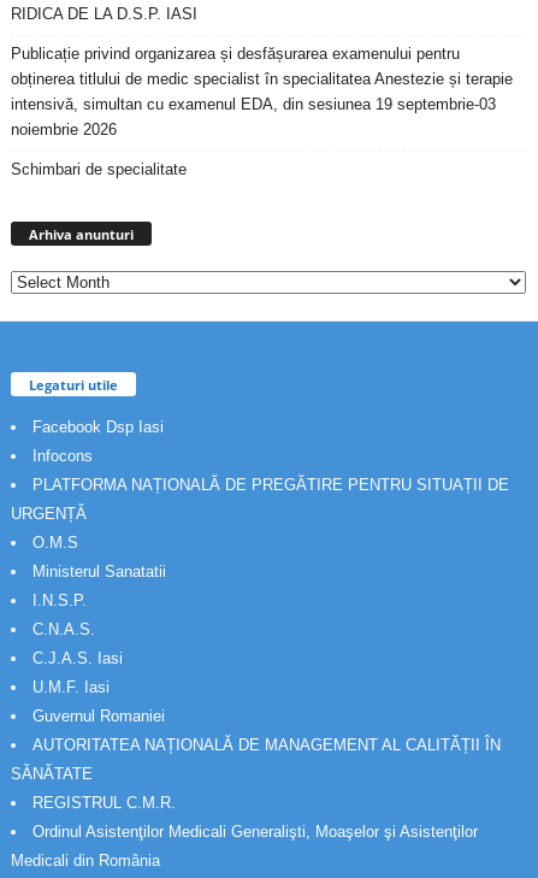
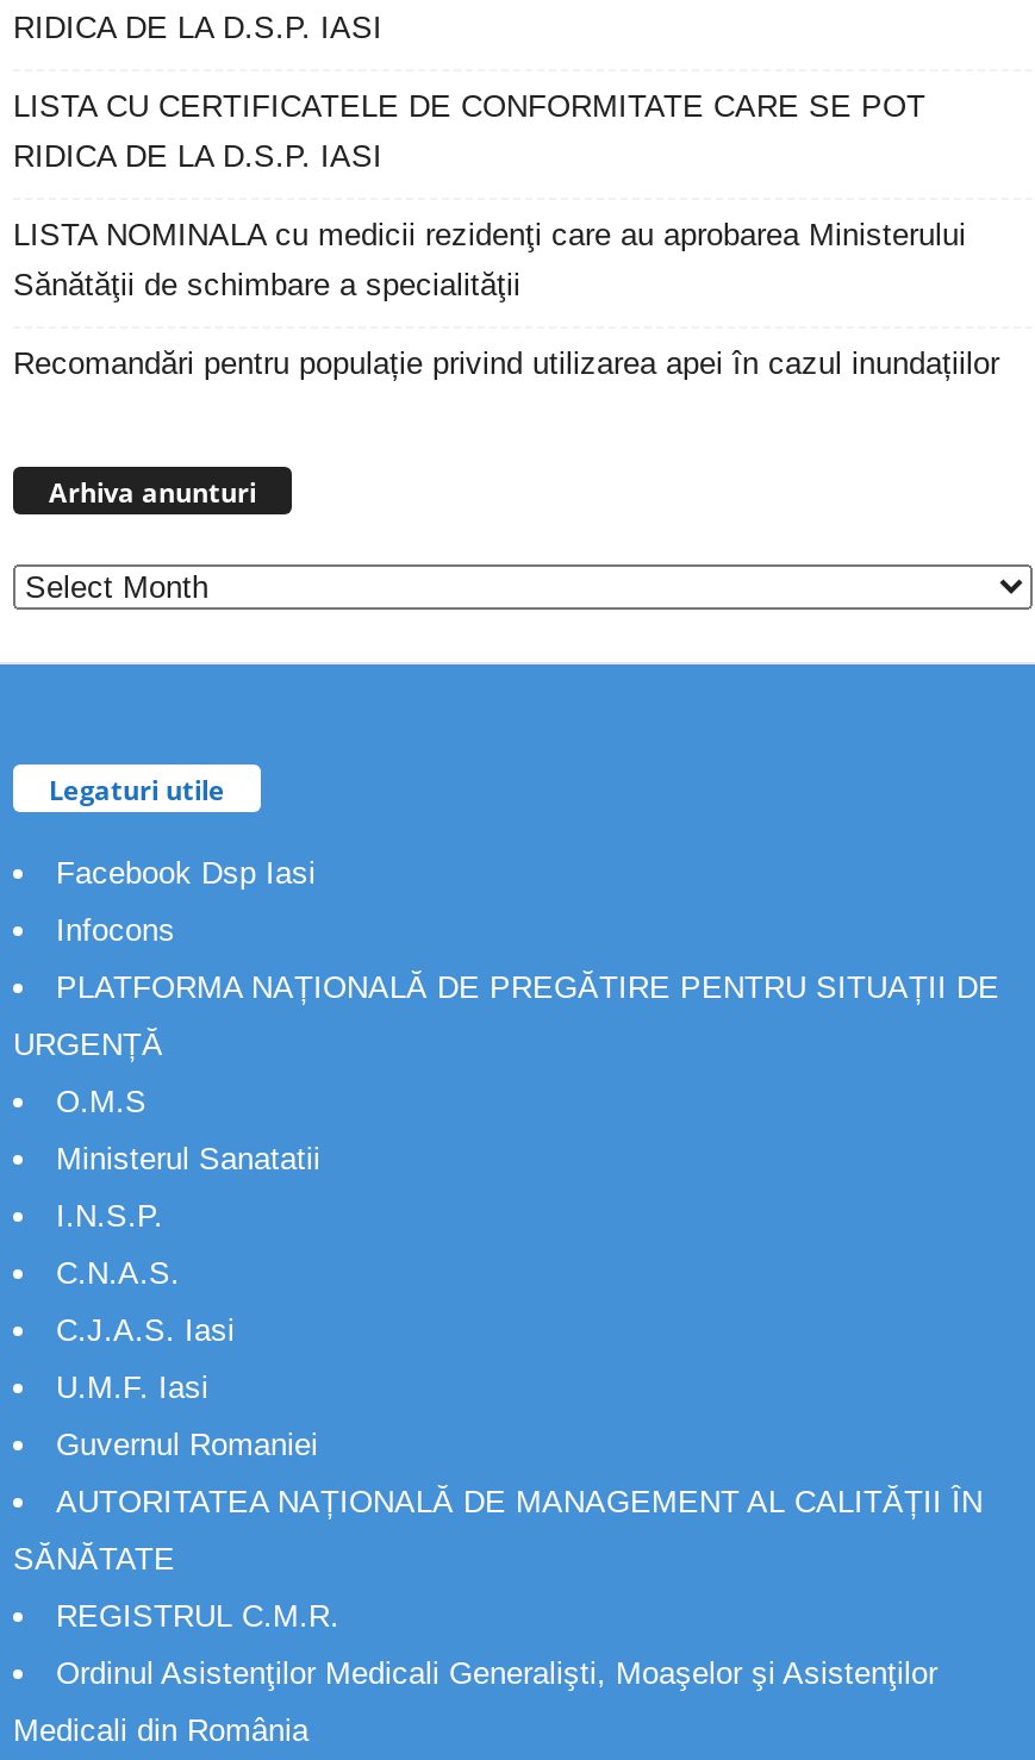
- Publicație privind organizarea și desfășurarea examenului pentru
- obținerea titlului de medic specialist în specialitatea Anestezie și terapie
- intensivă, simultan cu examenul EDA, din sesiunea 19 septembrie-03
- noiembrie 2026
- Schimbari de specialitate
+ LISTA CU CERTIFICATELE DE CONFORMITATE CARE SE POT
+ RIDICA DE LA D.S.P. IASI
+ LISTA NOMINALA cu medicii rezidenţi care au aprobarea Ministerului
+ Sănătăţii de schimbare a specialităţii
+ Recomandări pentru populație privind utilizarea apei în cazul inundațiilor
